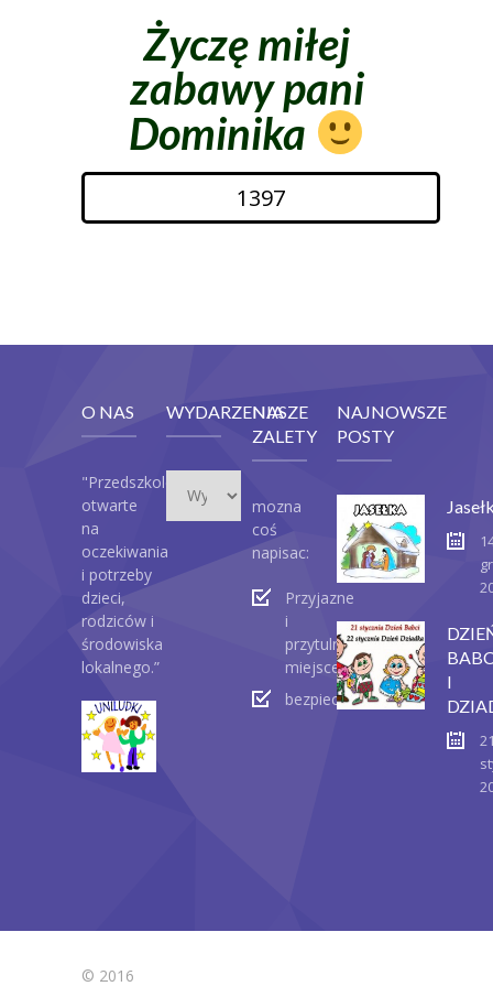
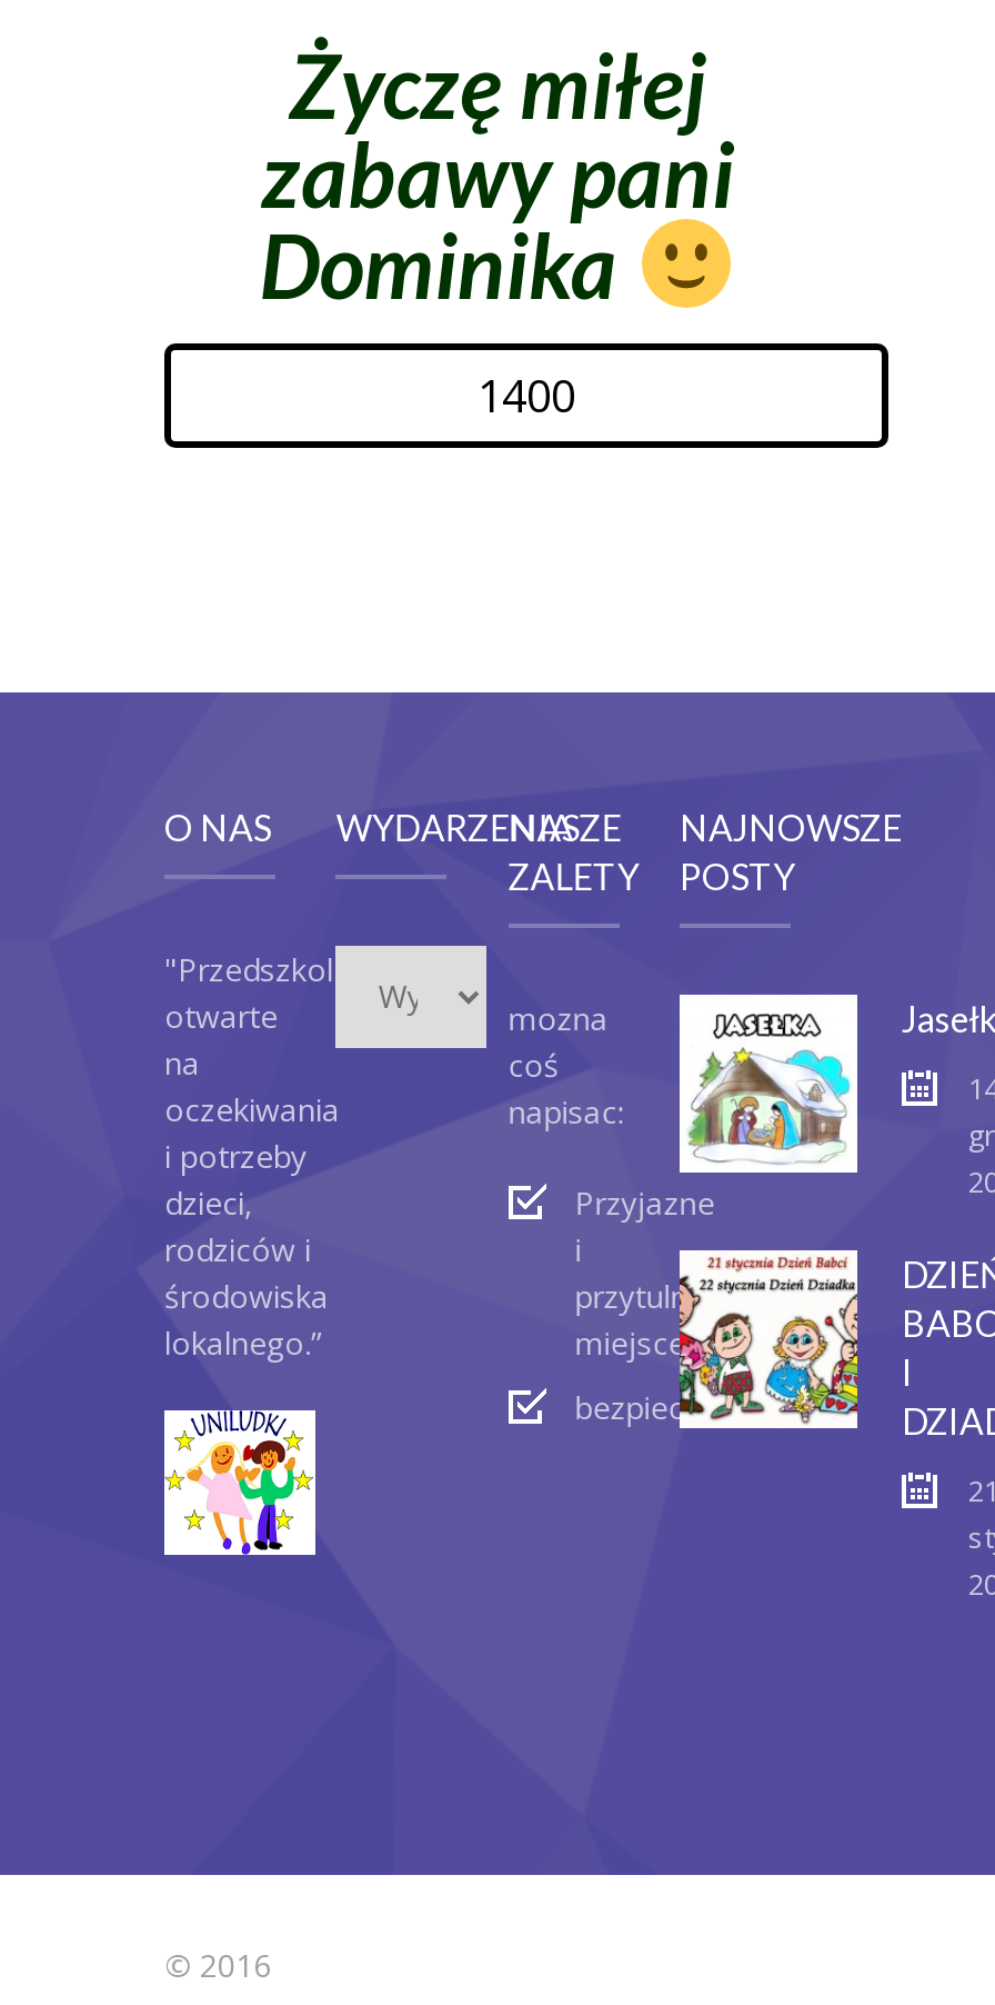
- 1397
+ 1400
